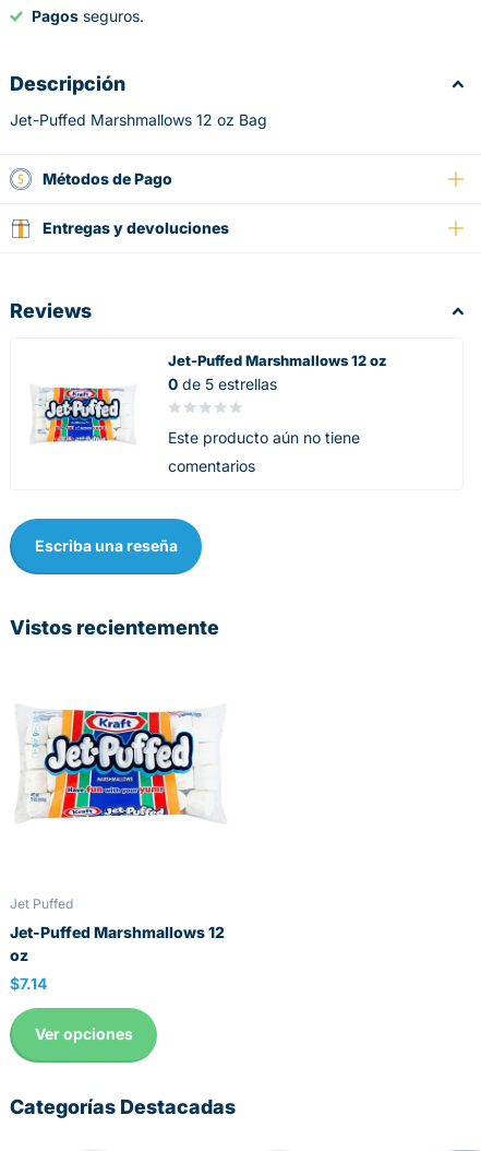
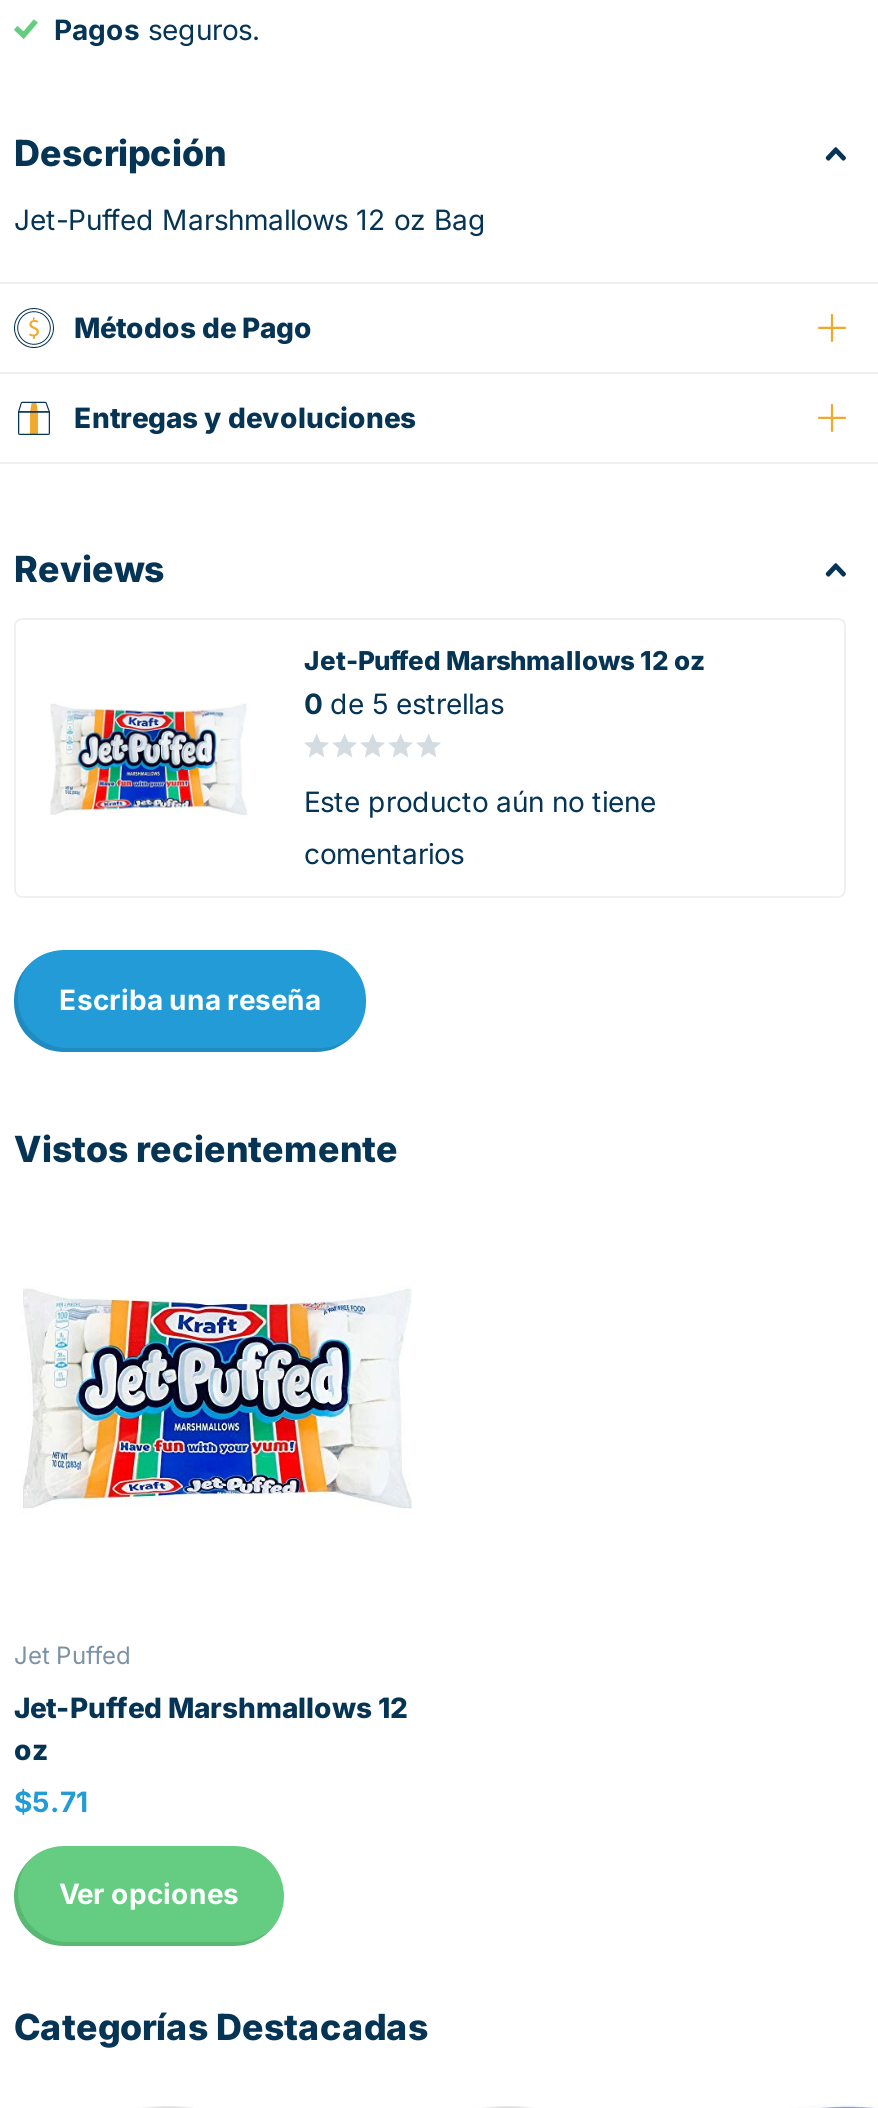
- $7.14
+ $5.71
